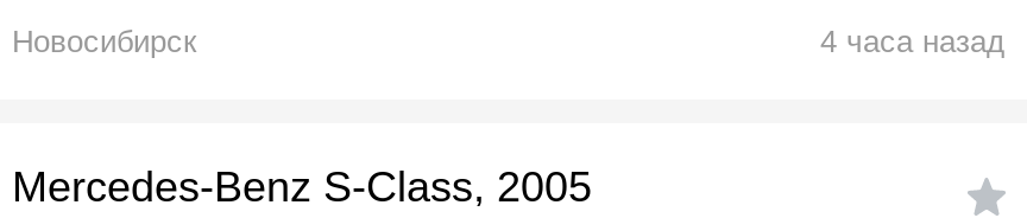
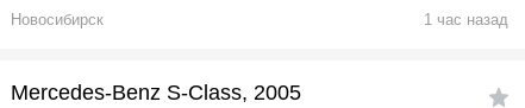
- 4 часа назад
+ 1 час назад
